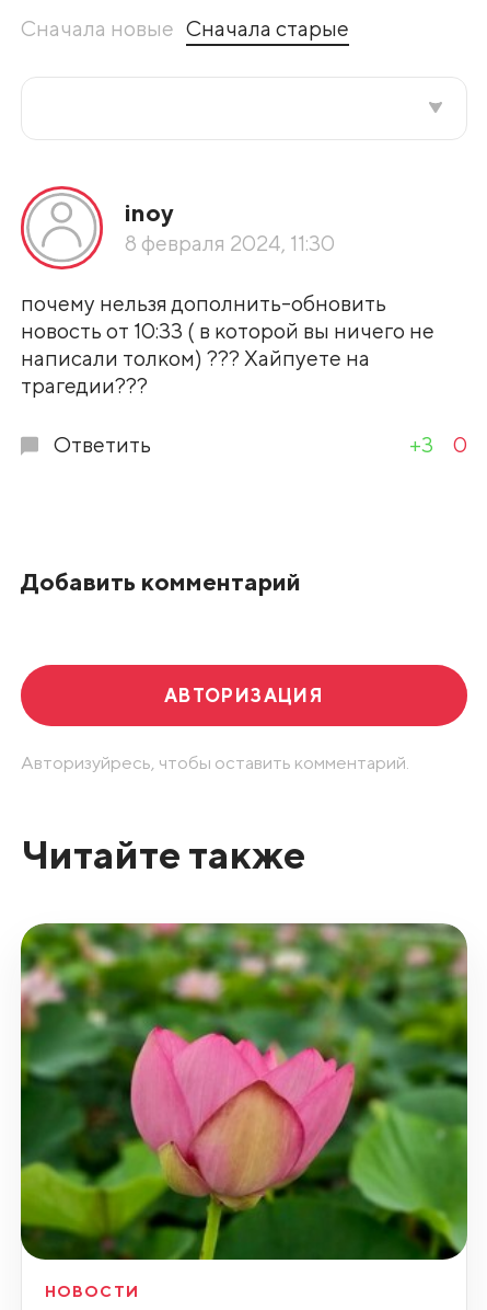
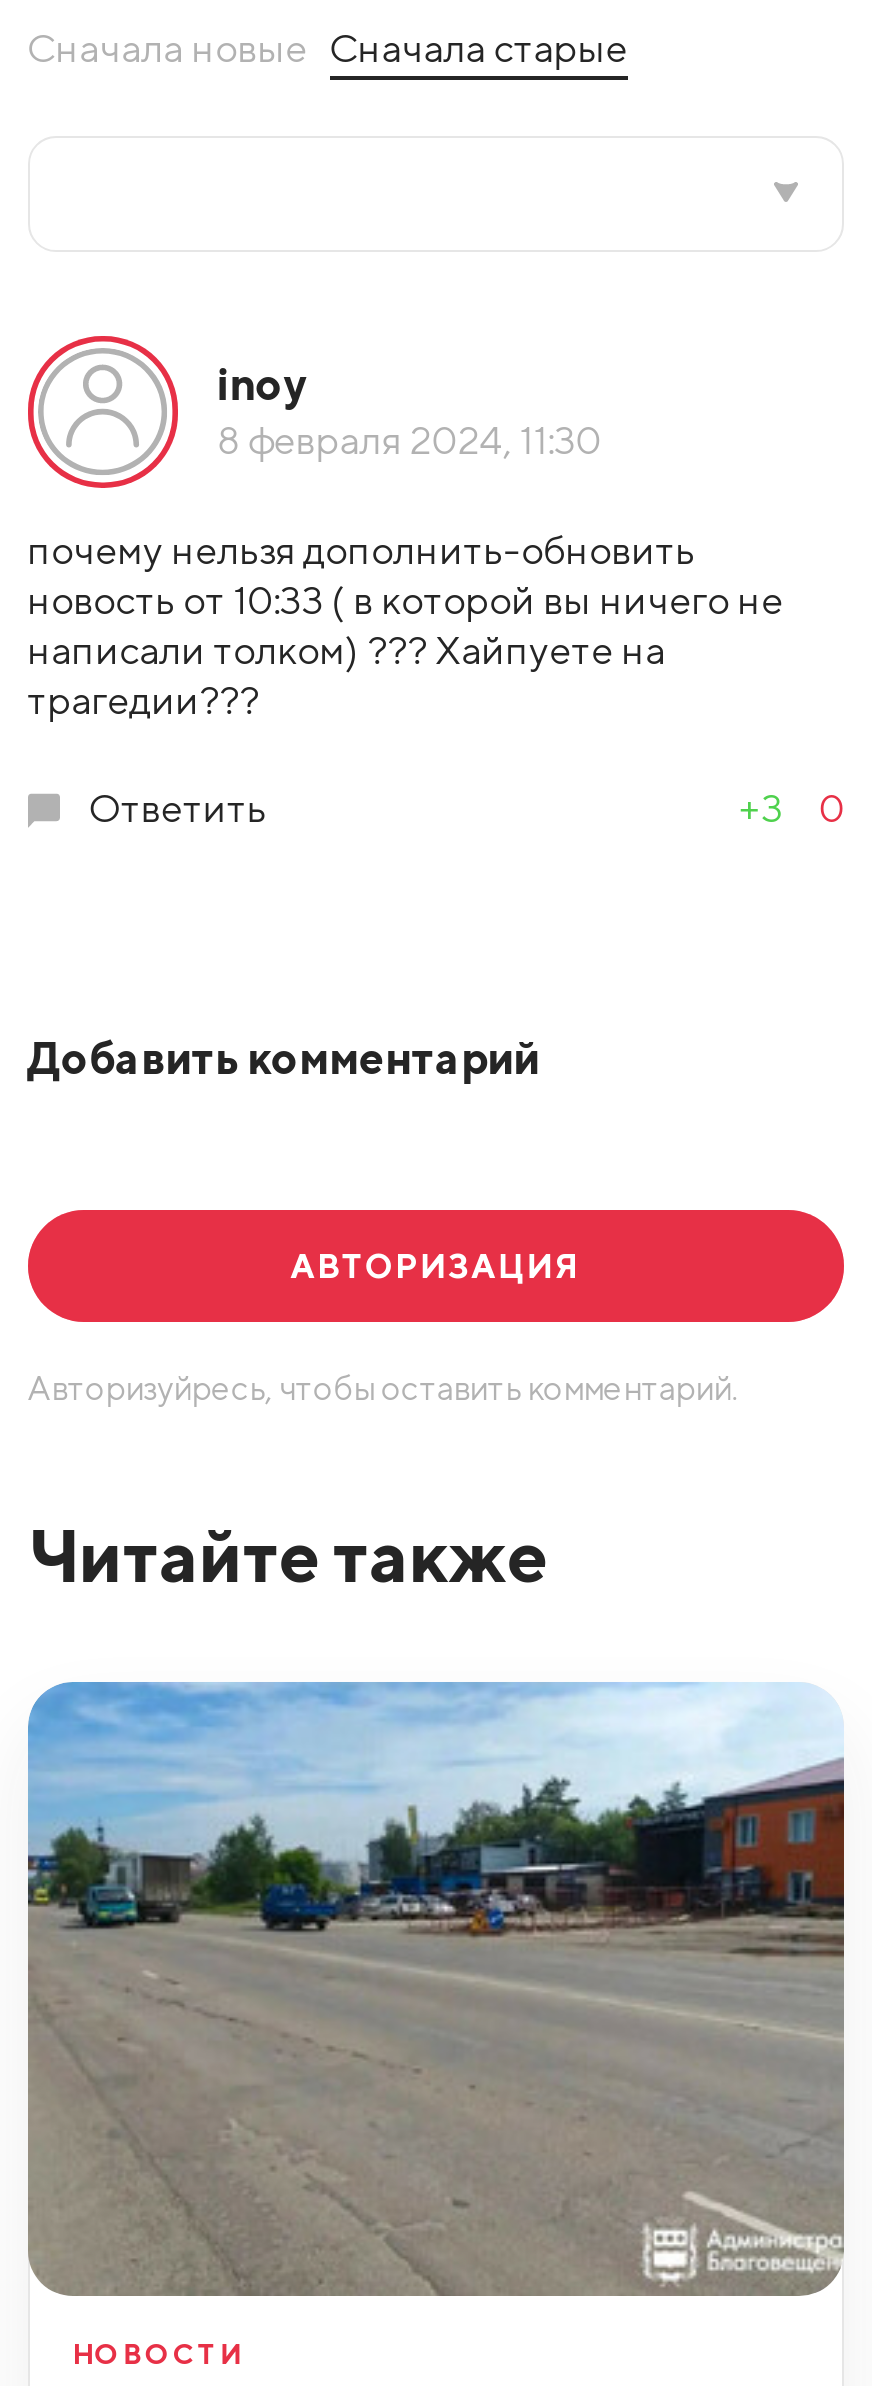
- [image]
+ [image]
